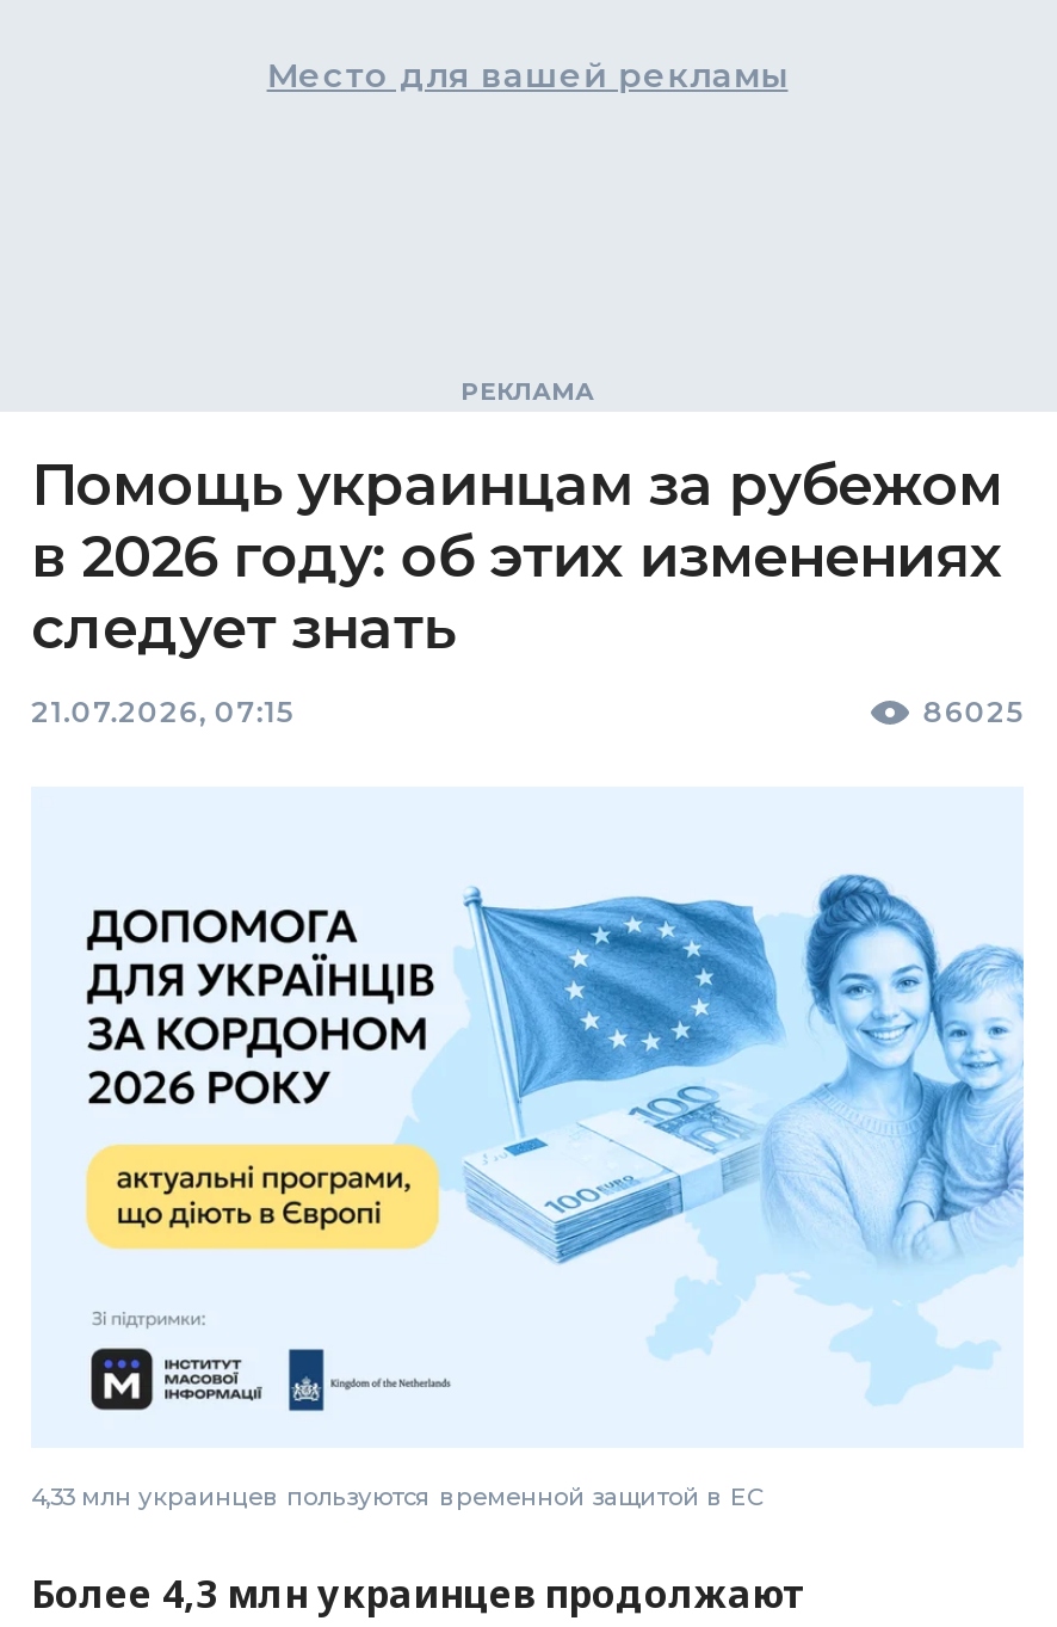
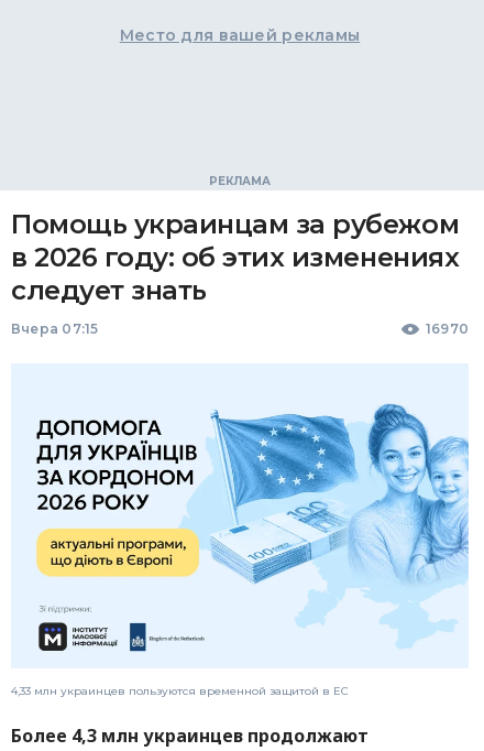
- 21.07.2026, 07:15
- 86025
+ Вчера 07:15
+ 16970
